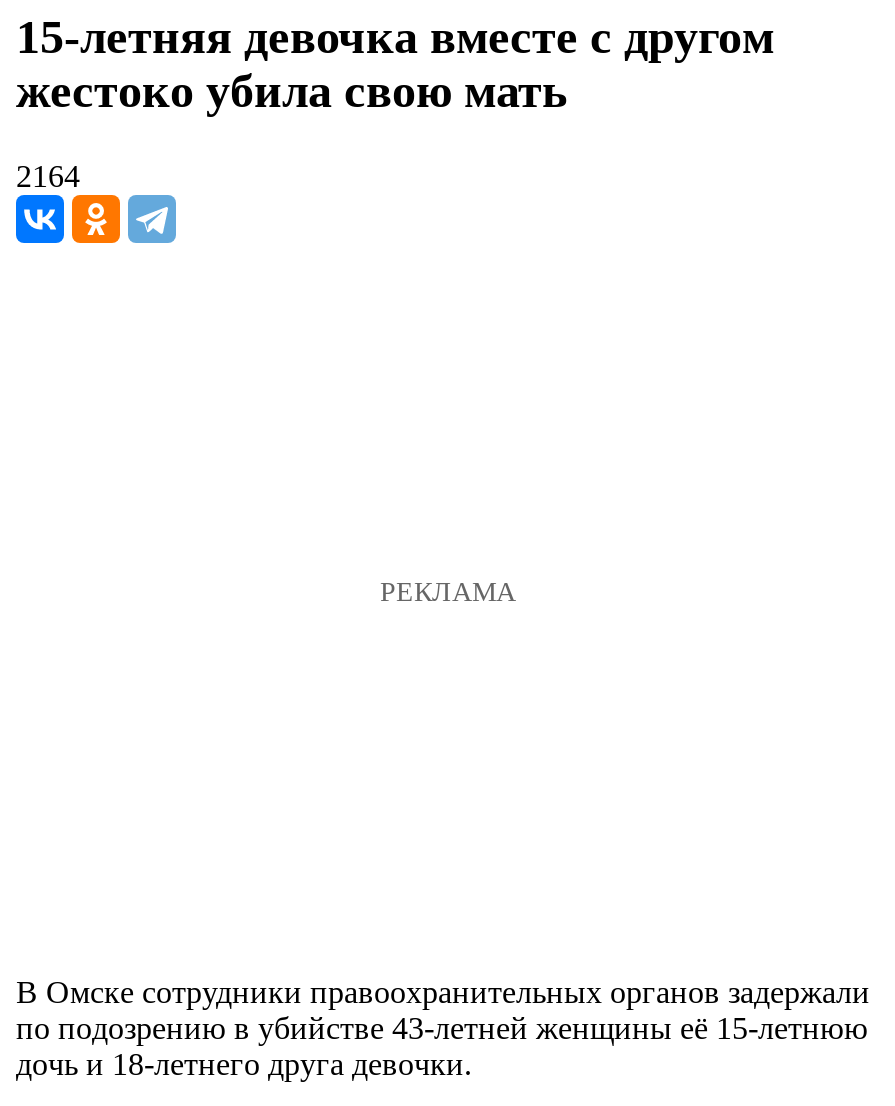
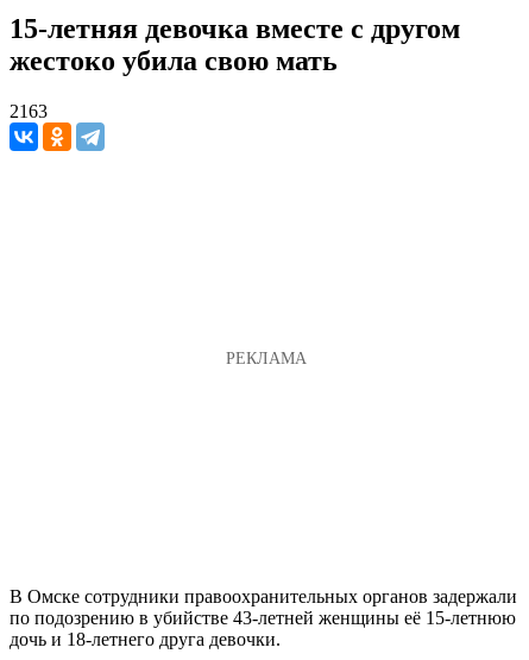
- 2164
+ 2163
